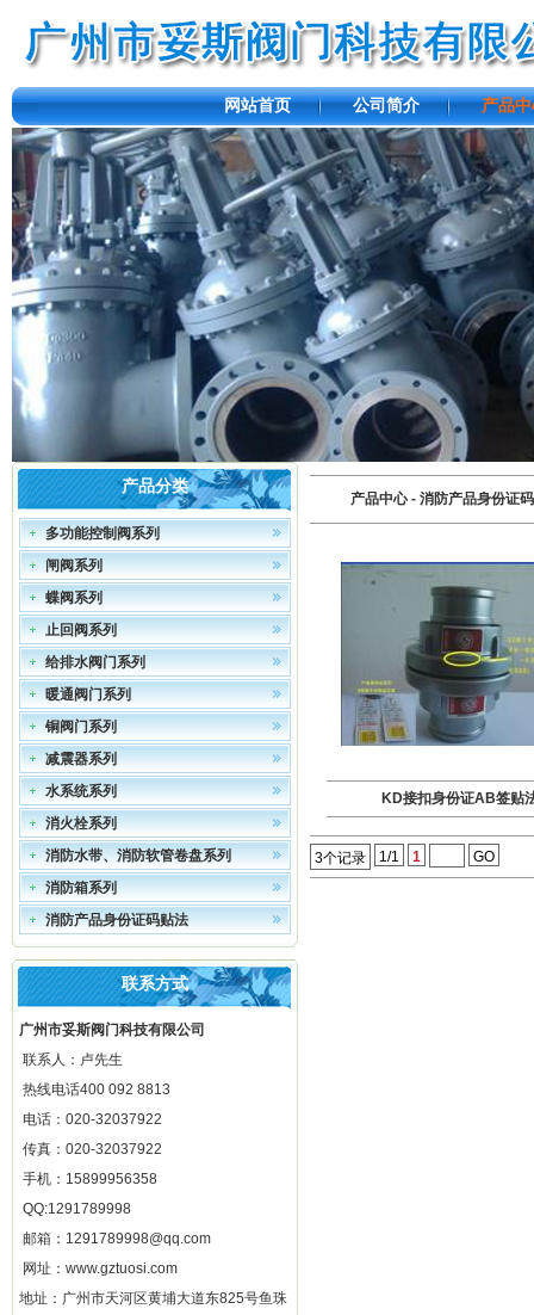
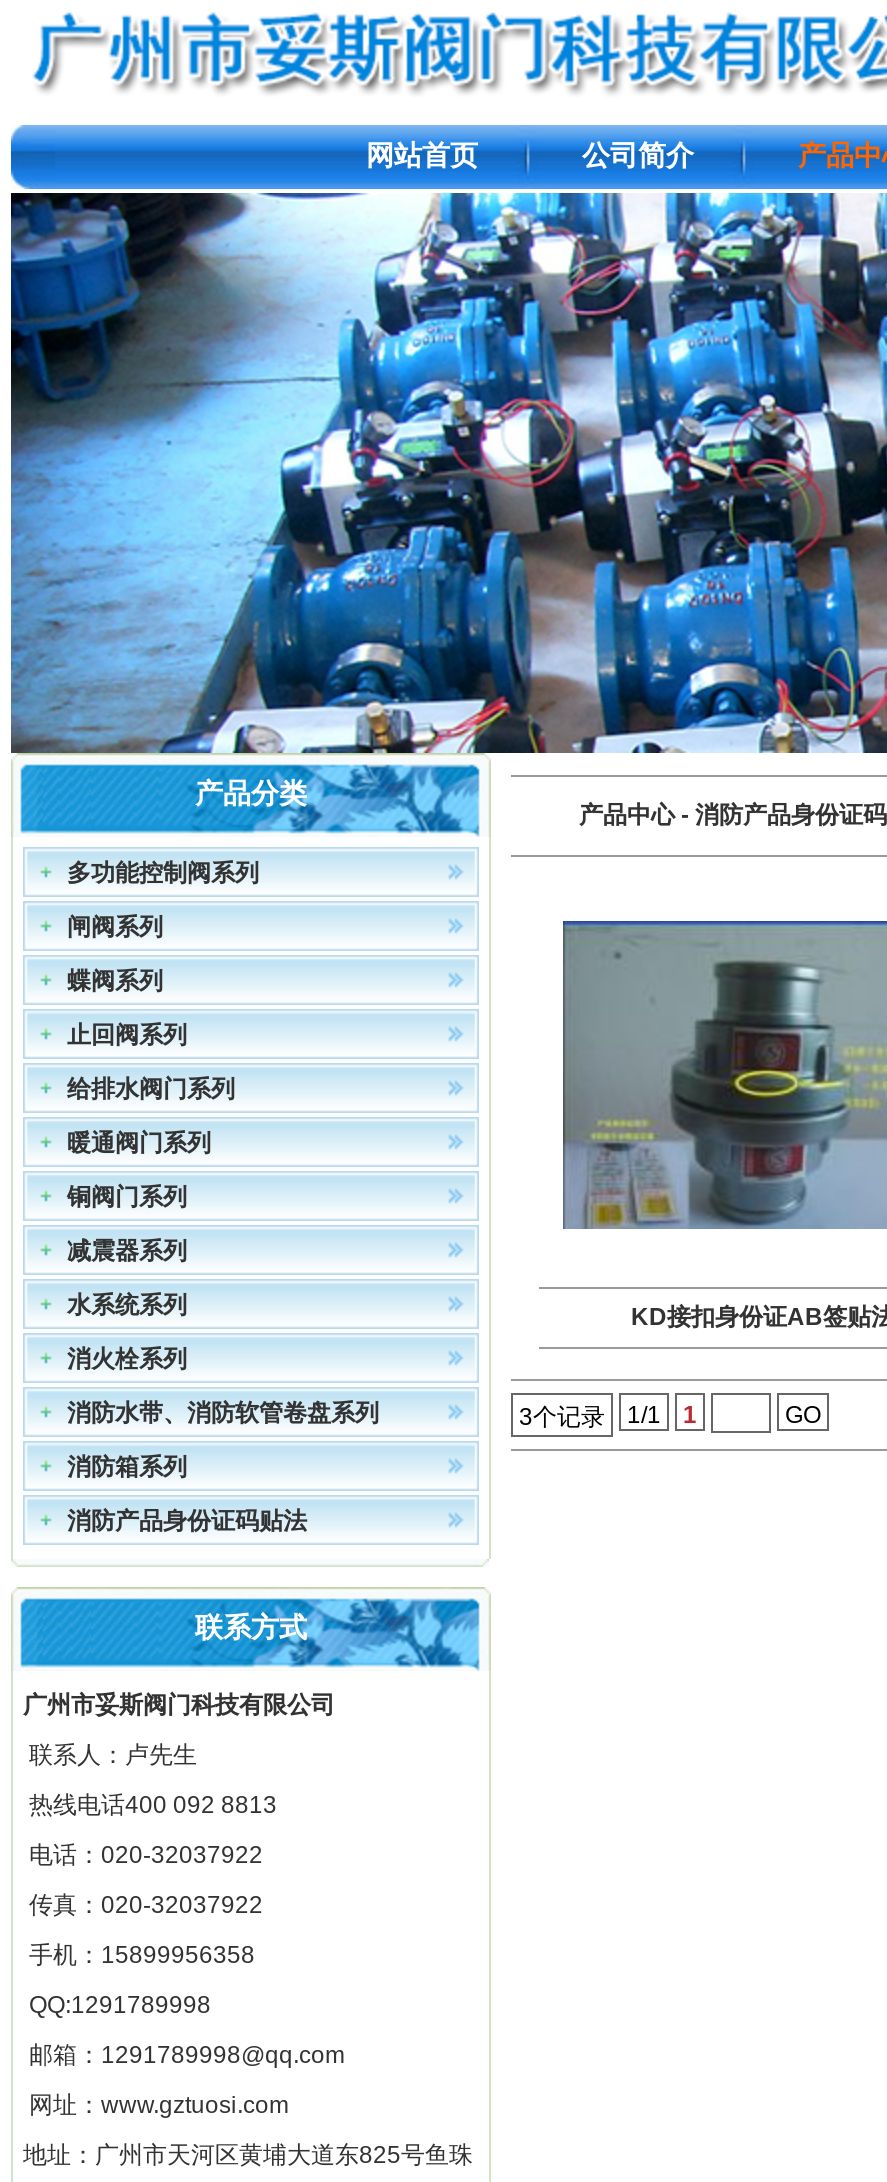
- [image]
+ [image]
